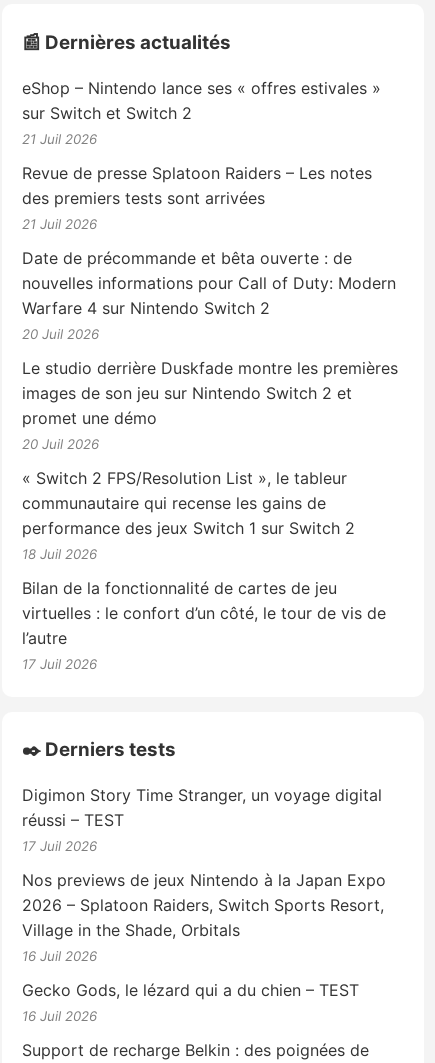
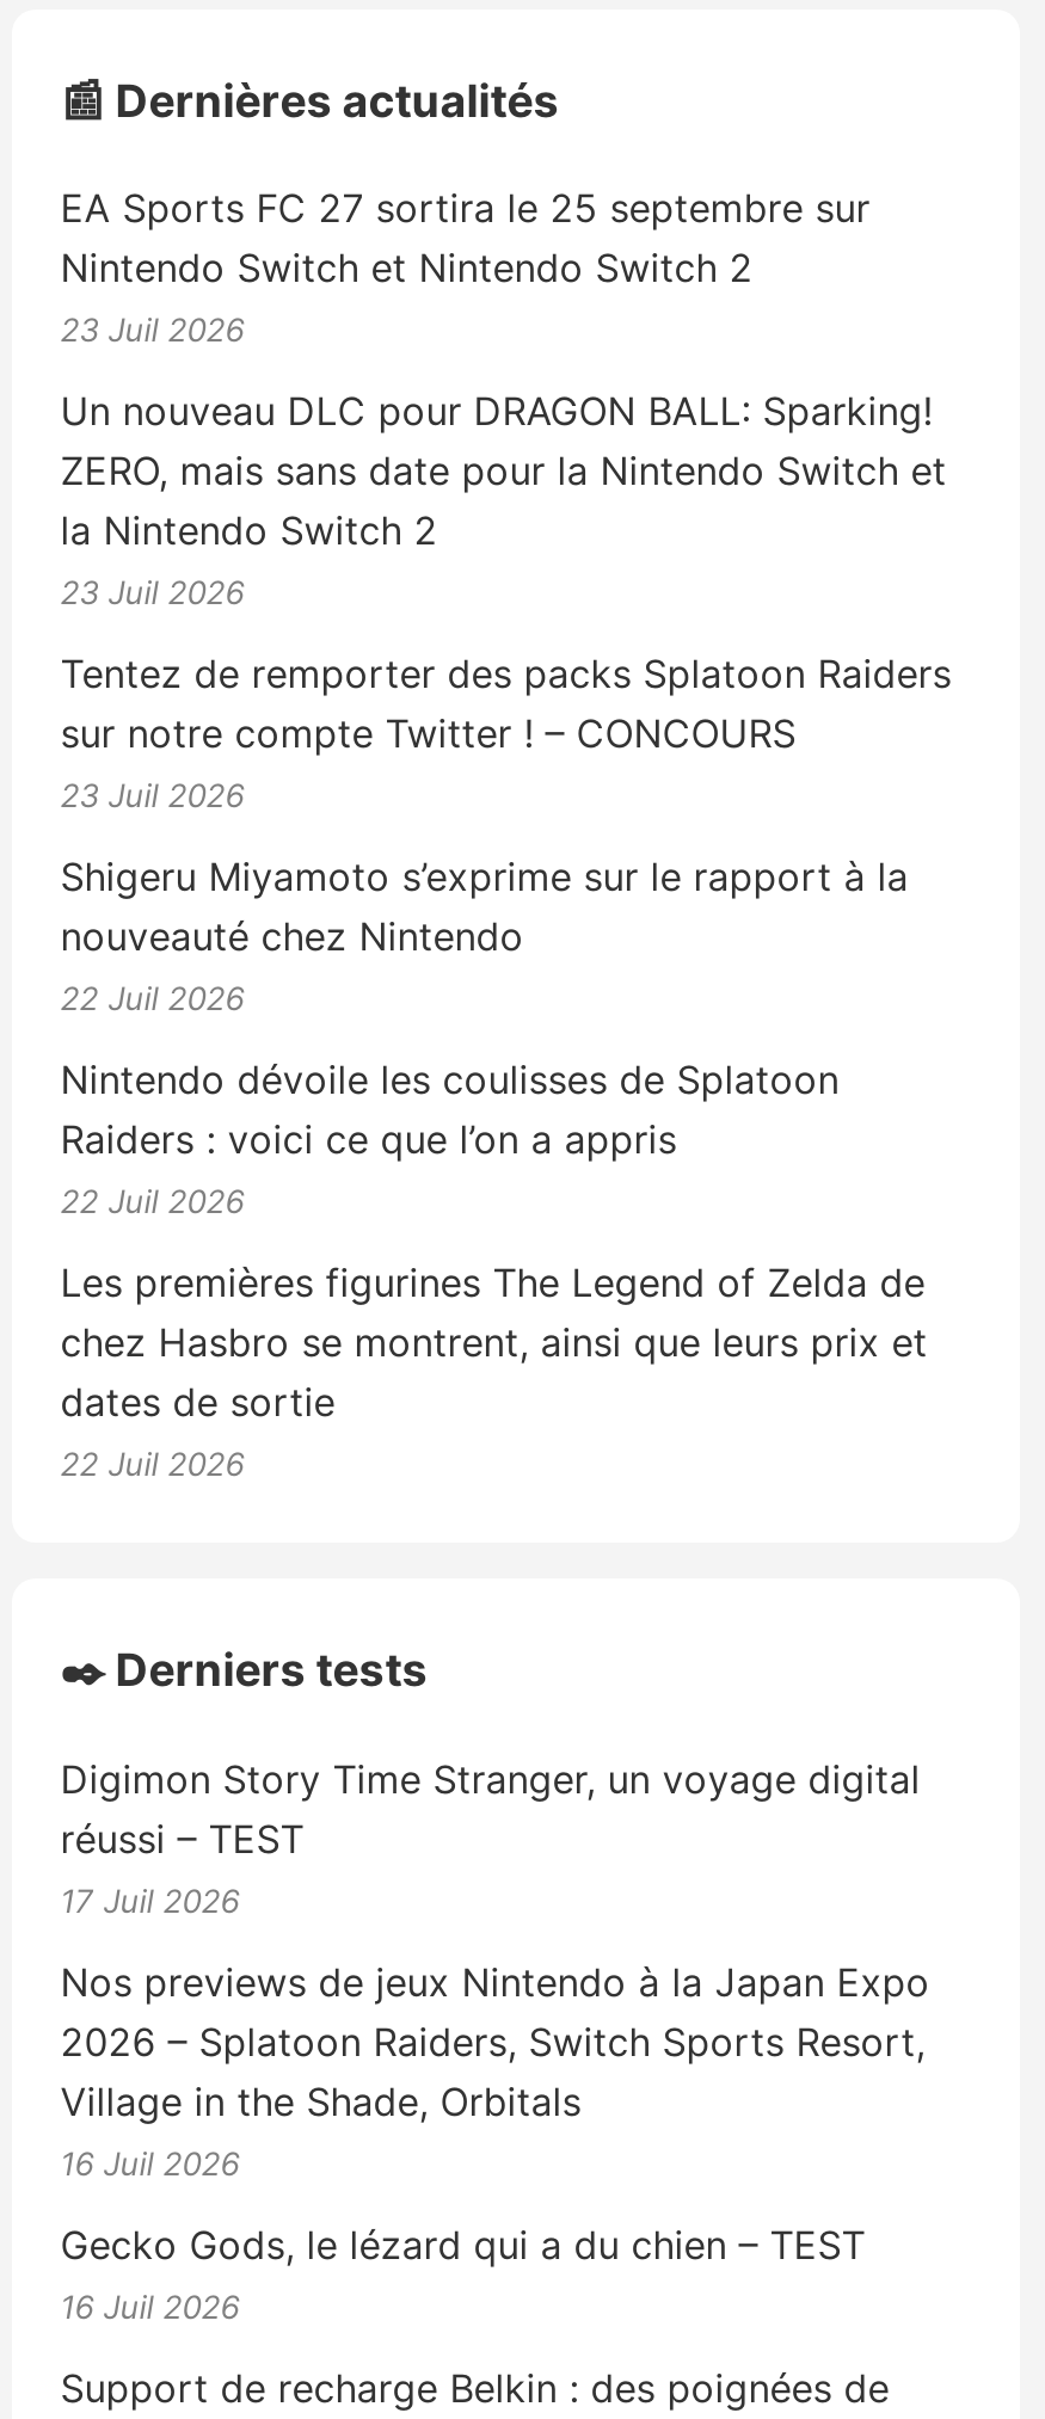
- eShop – Nintendo lance ses « offres estivales »
- sur Switch et Switch 2
- 21 Juil 2026
+ EA Sports FC 27 sortira le 25 septembre sur
+ Nintendo Switch et Nintendo Switch 2
+ 23 Juil 2026

- Revue de presse Splatoon Raiders – Les notes
- des premiers tests sont arrivées
- 21 Juil 2026
+ Un nouveau DLC pour DRAGON BALL: Sparking!
+ ZERO, mais sans date pour la Nintendo Switch et
+ la Nintendo Switch 2
+ 23 Juil 2026

- Date de précommande et bêta ouverte : de
- nouvelles informations pour Call of Duty: Modern
- Warfare 4 sur Nintendo Switch 2
- 20 Juil 2026
+ Tentez de remporter des packs Splatoon Raiders
+ sur notre compte Twitter ! – CONCOURS
+ 23 Juil 2026

- Le studio derrière Duskfade montre les premières
- images de son jeu sur Nintendo Switch 2 et
- promet une démo
- 20 Juil 2026
+ Shigeru Miyamoto s’exprime sur le rapport à la
+ nouveauté chez Nintendo
+ 22 Juil 2026

- « Switch 2 FPS/Resolution List », le tableur
- communautaire qui recense les gains de
- performance des jeux Switch 1 sur Switch 2
- 18 Juil 2026
+ Nintendo dévoile les coulisses de Splatoon
+ Raiders : voici ce que l’on a appris
+ 22 Juil 2026

- Bilan de la fonctionnalité de cartes de jeu
- virtuelles : le confort d’un côté, le tour de vis de
- l’autre
- 17 Juil 2026
+ Les premières figurines The Legend of Zelda de
+ chez Hasbro se montrent, ainsi que leurs prix et
+ dates de sortie
+ 22 Juil 2026
